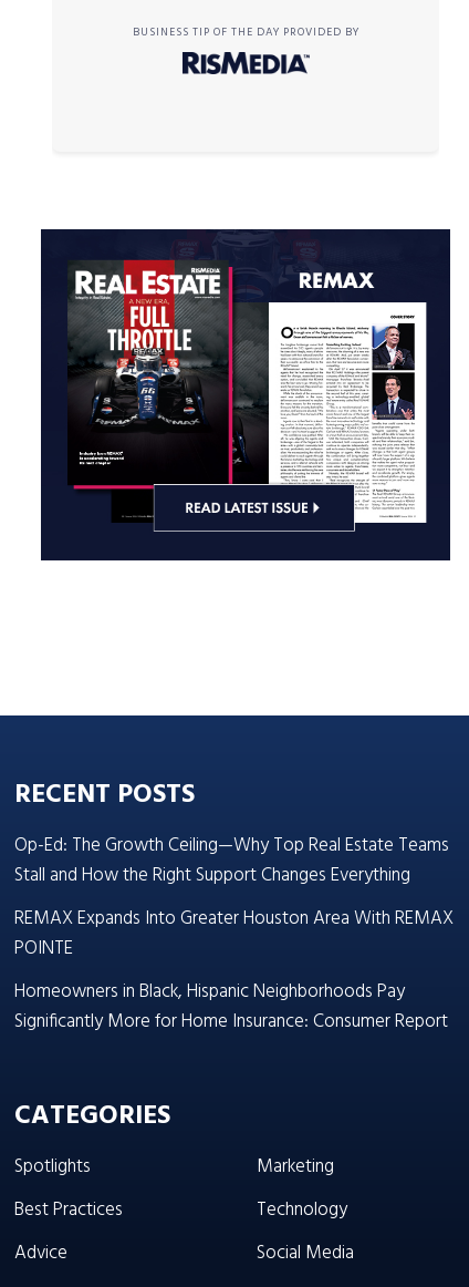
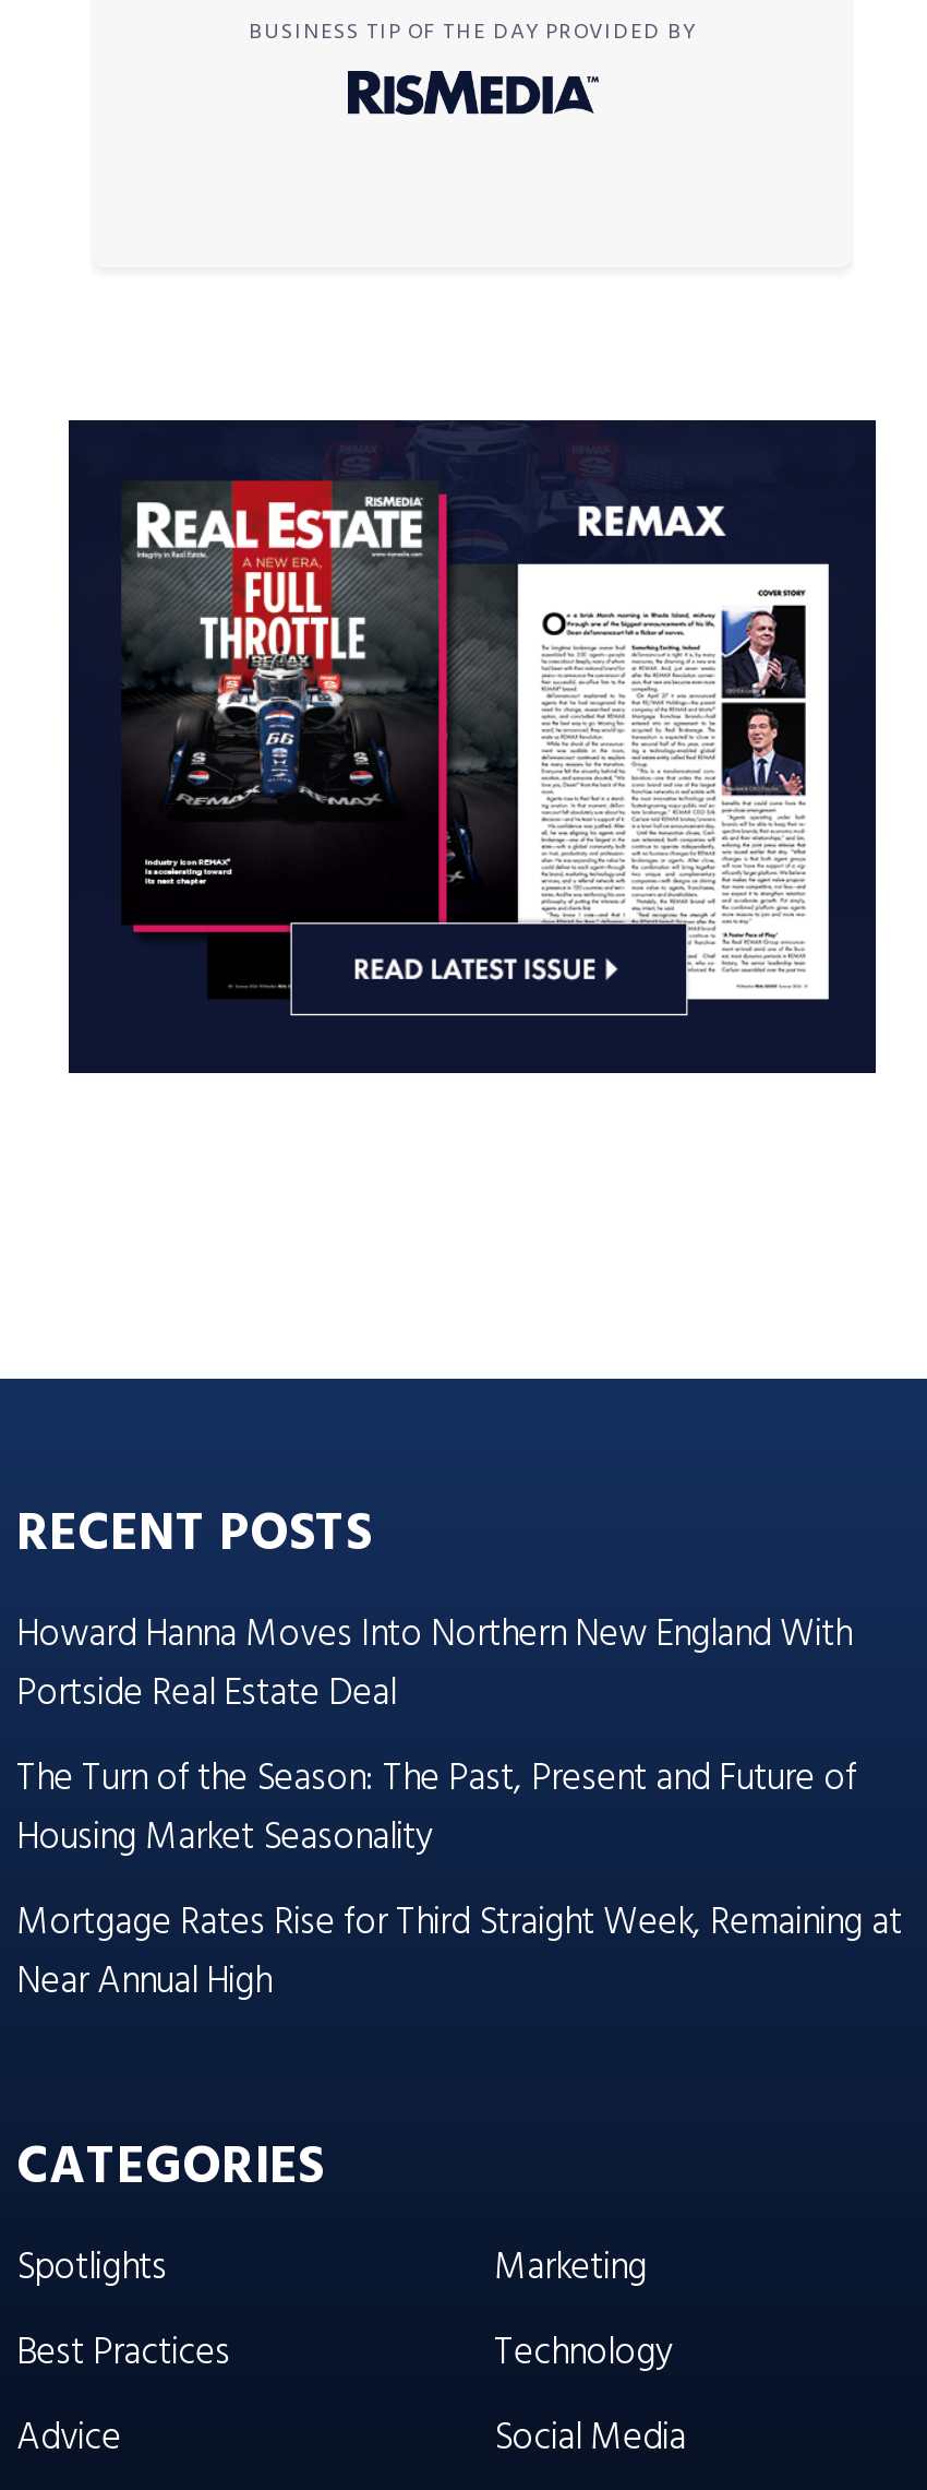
- Op-Ed: The Growth Ceiling—Why Top Real Estate Teams
- Stall and How the Right Support Changes Everything
- REMAX Expands Into Greater Houston Area With REMAX
- POINTE
- Homeowners in Black, Hispanic Neighborhoods Pay
- Significantly More for Home Insurance: Consumer Report
+ Howard Hanna Moves Into Northern New England With
+ Portside Real Estate Deal
+ The Turn of the Season: The Past, Present and Future of
+ Housing Market Seasonality
+ Mortgage Rates Rise for Third Straight Week, Remaining at
+ Near Annual High
